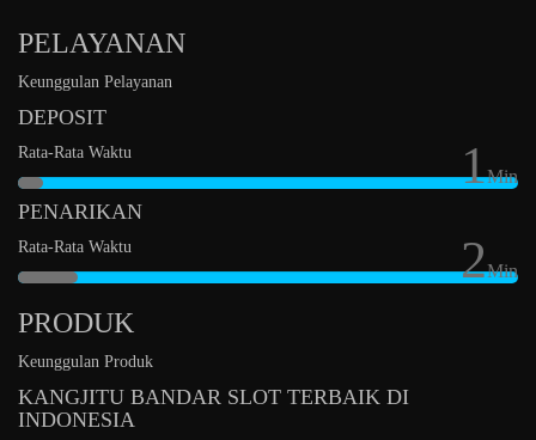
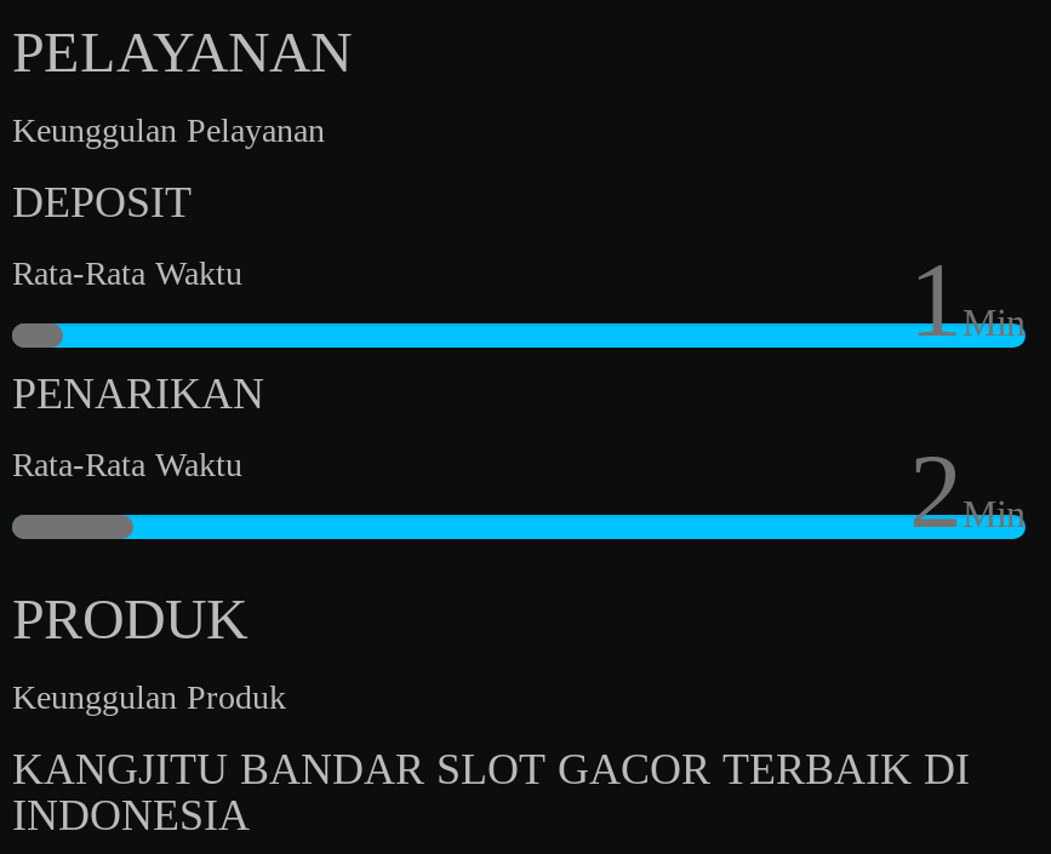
- KANGJITU BANDAR SLOT TERBAIK DI
+ KANGJITU BANDAR SLOT GACOR TERBAIK DI
